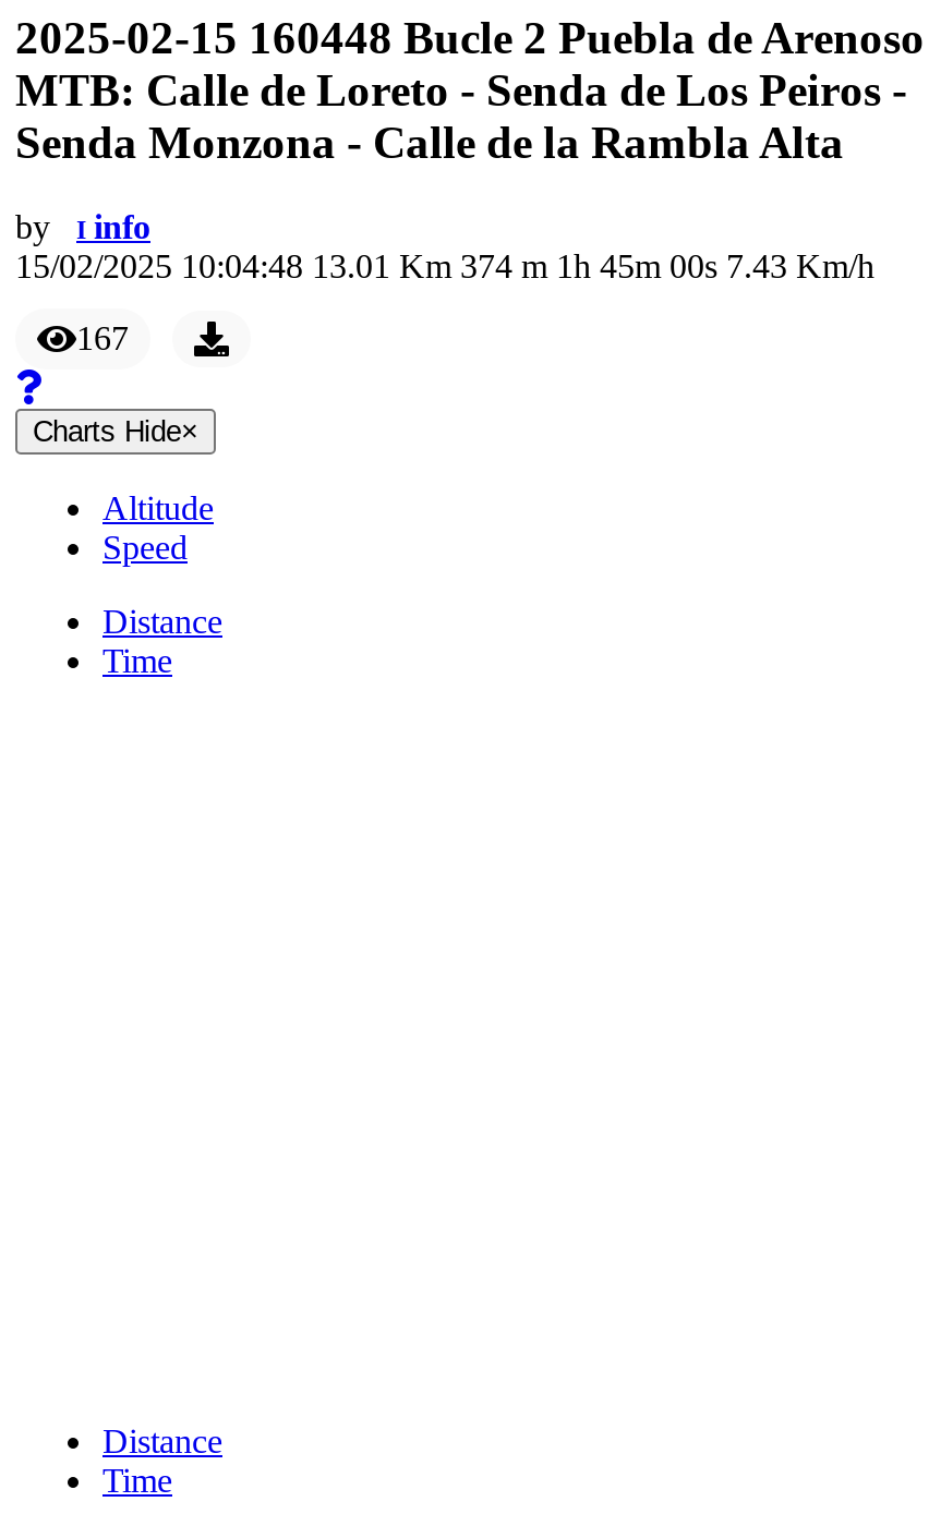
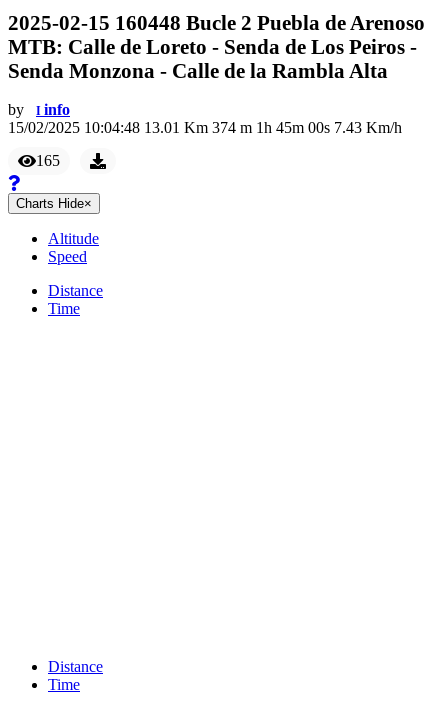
- 167
+ 165
